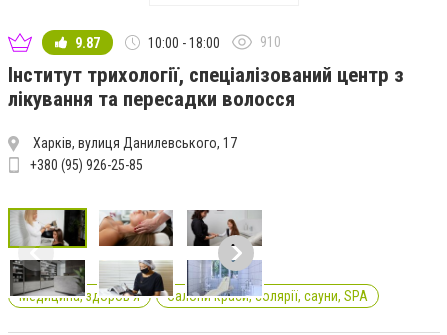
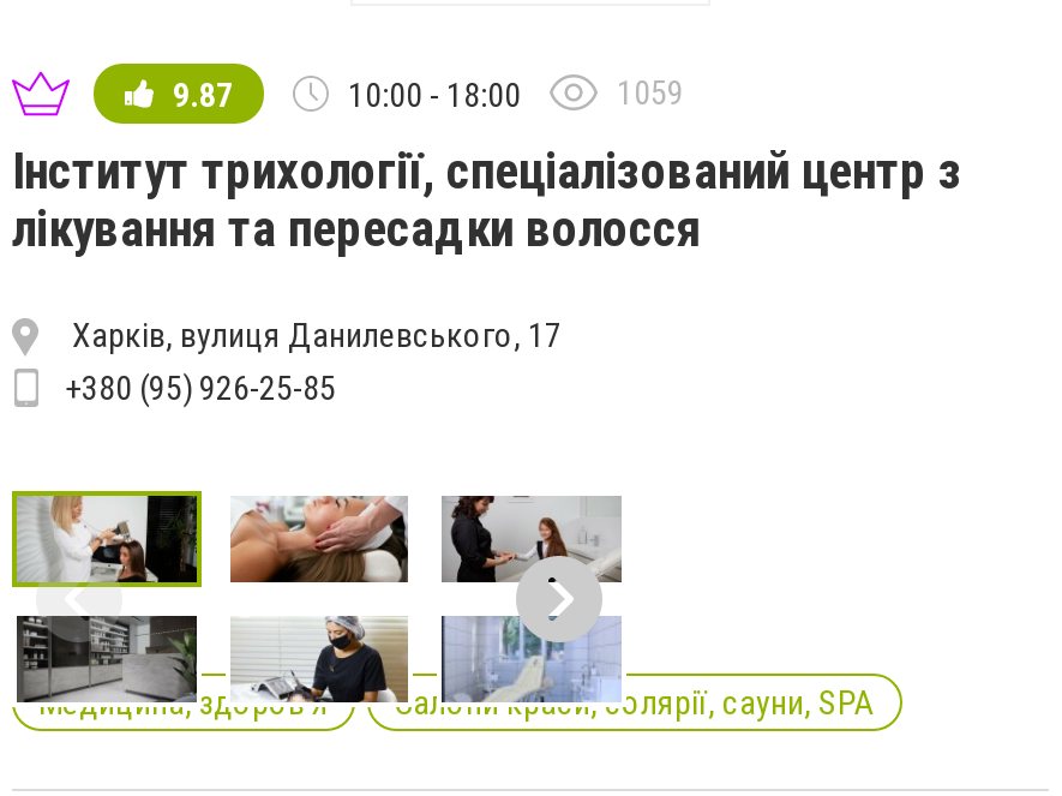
- 910
+ 1059
